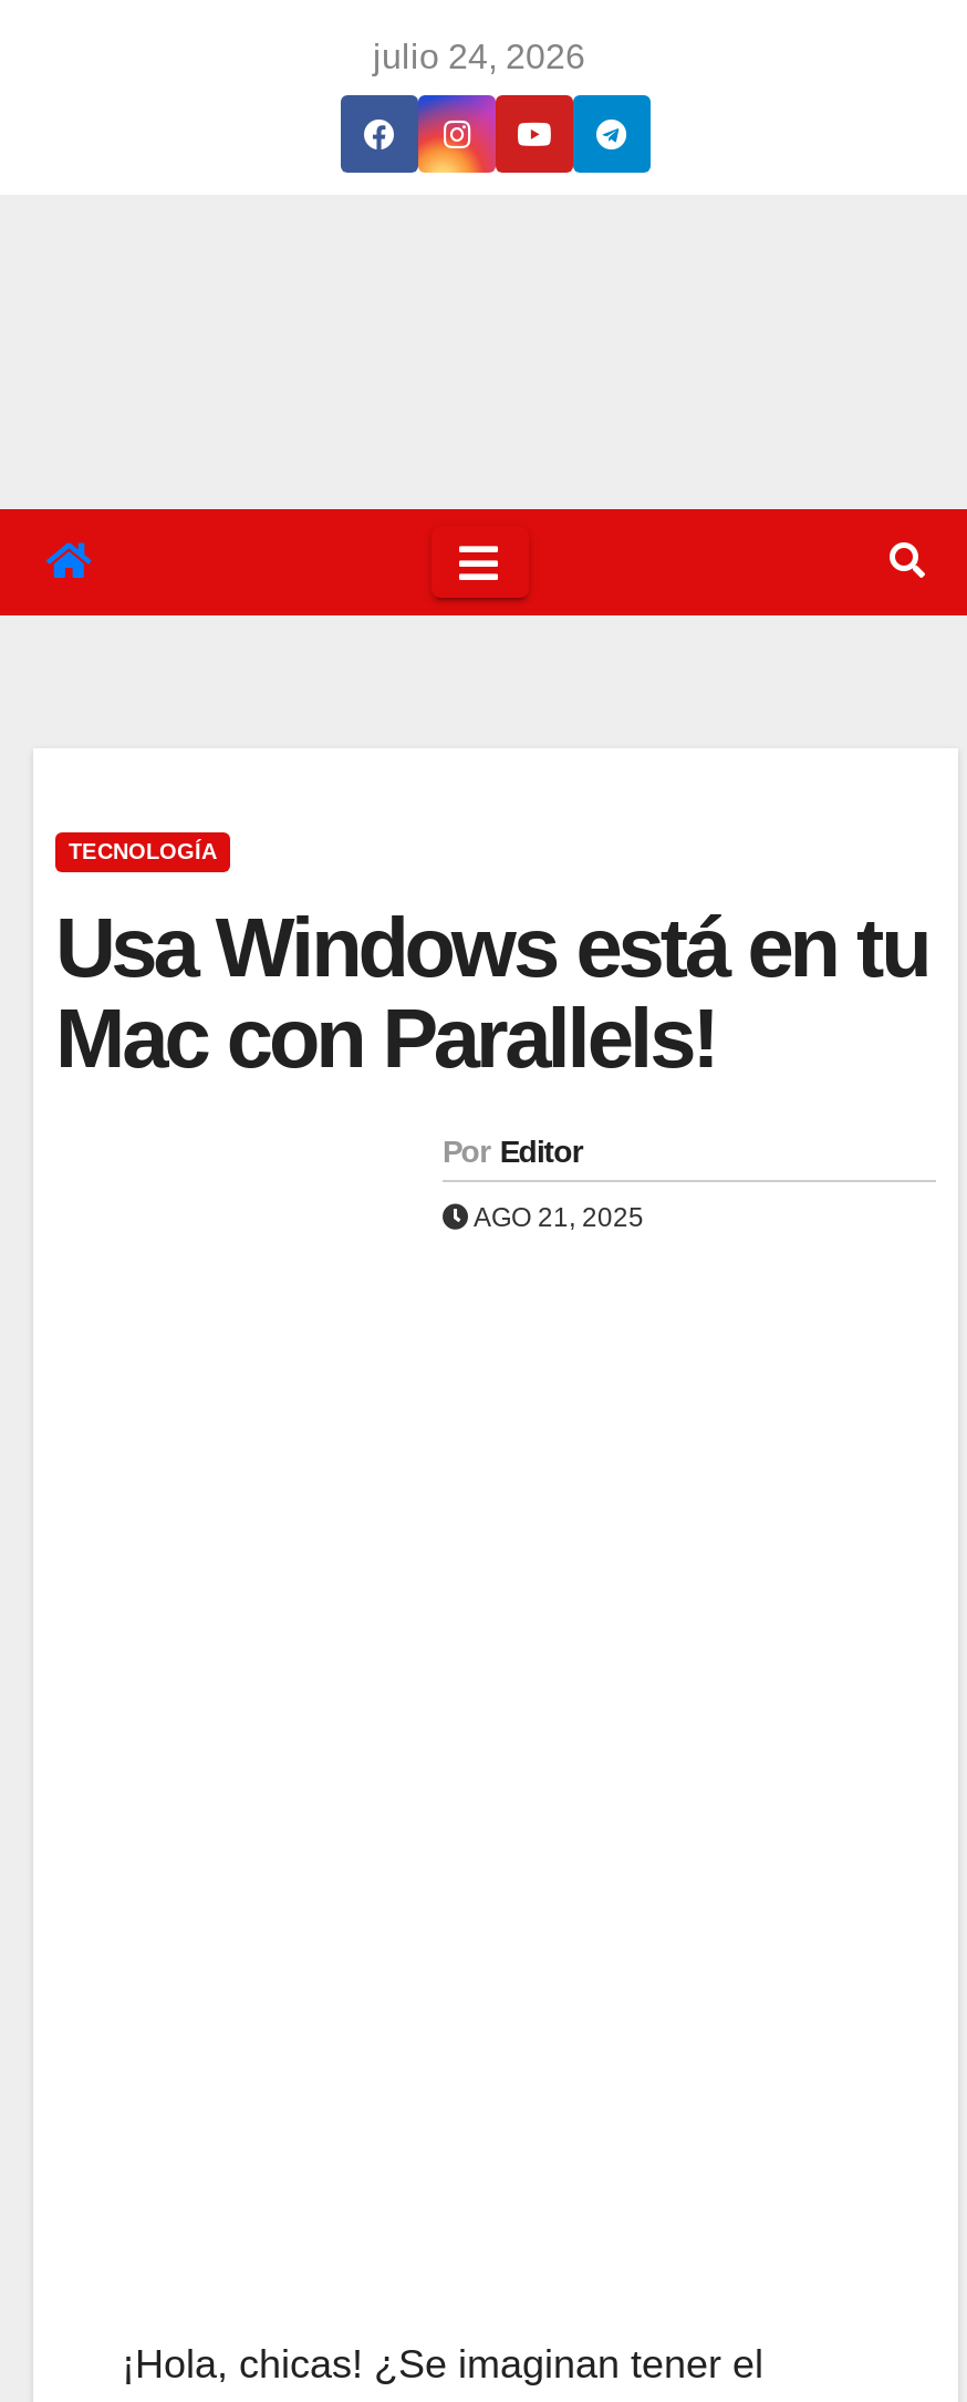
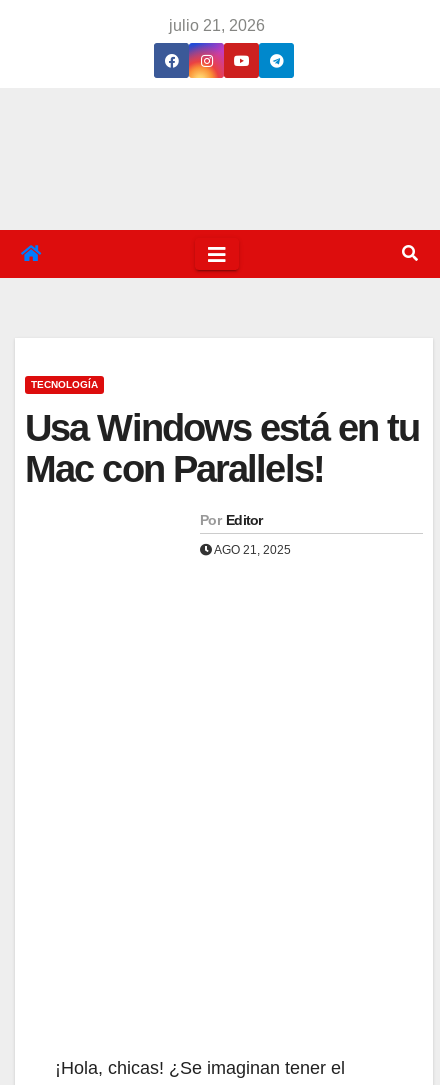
- julio 24, 2026
+ julio 21, 2026
